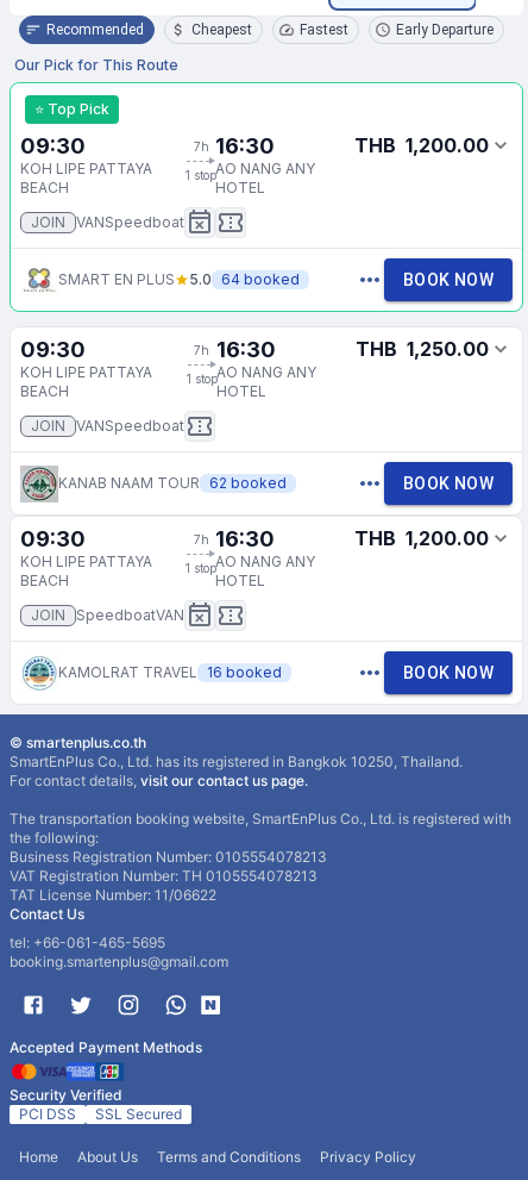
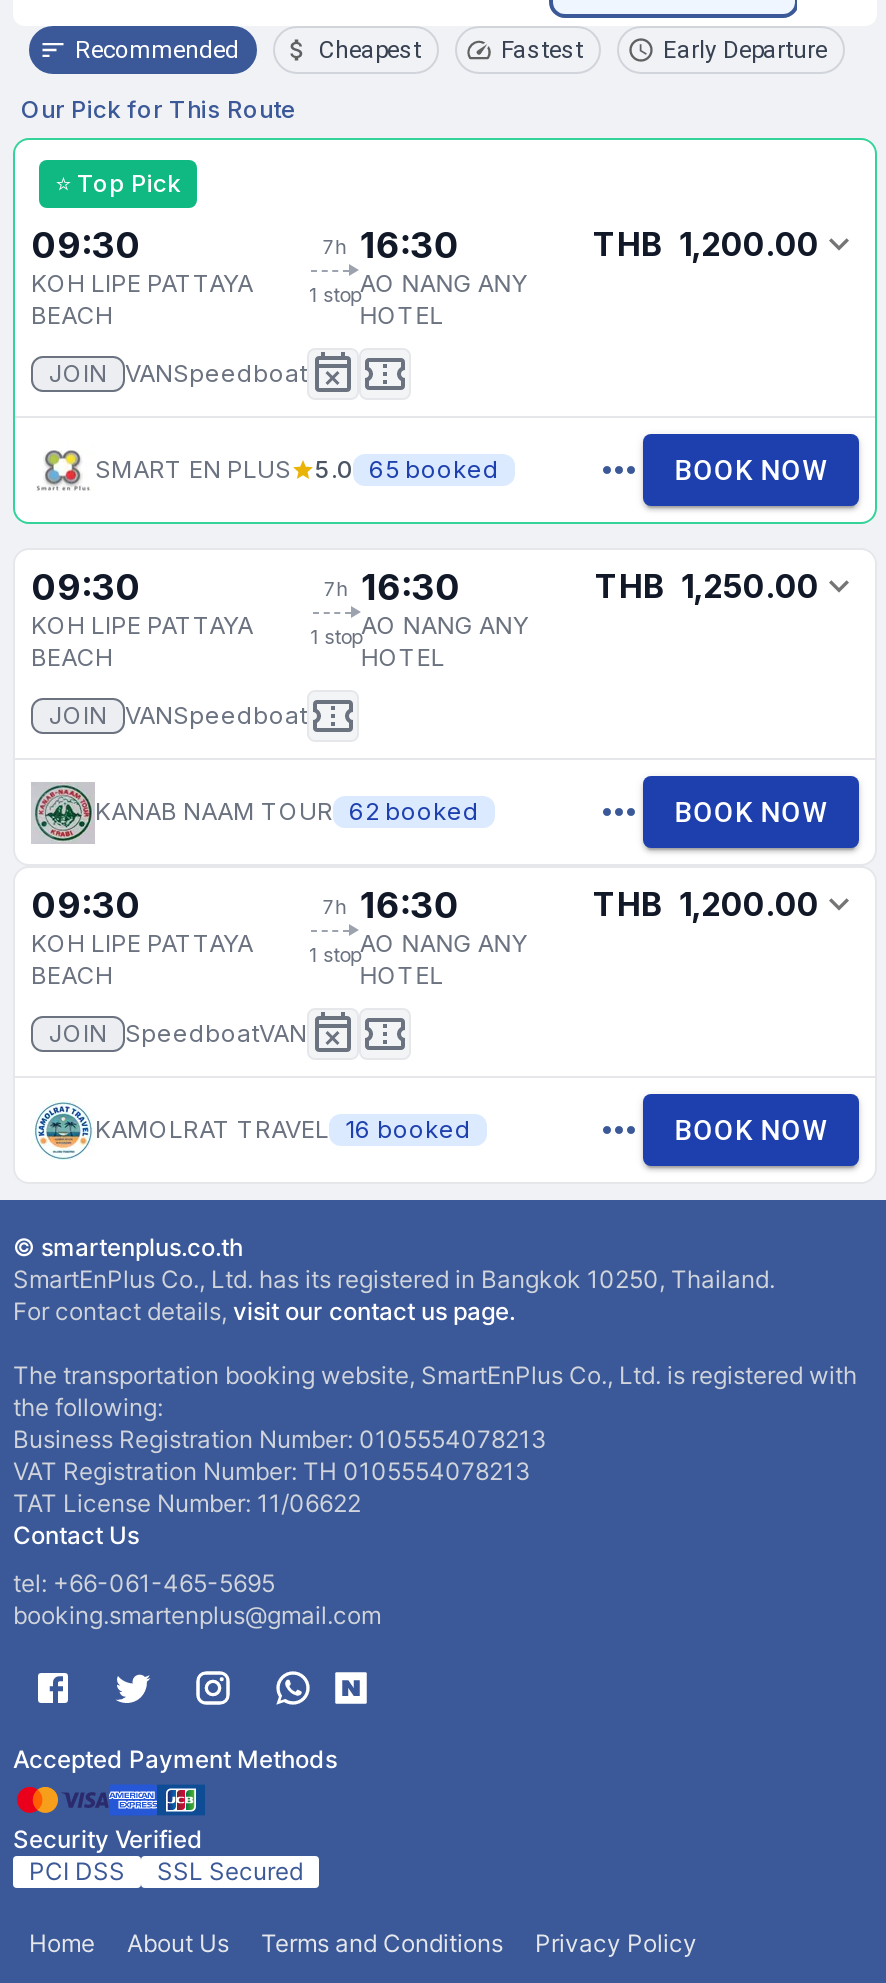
- SMART EN PLUS 5.0 64 booked
+ SMART EN PLUS 5.0 65 booked
